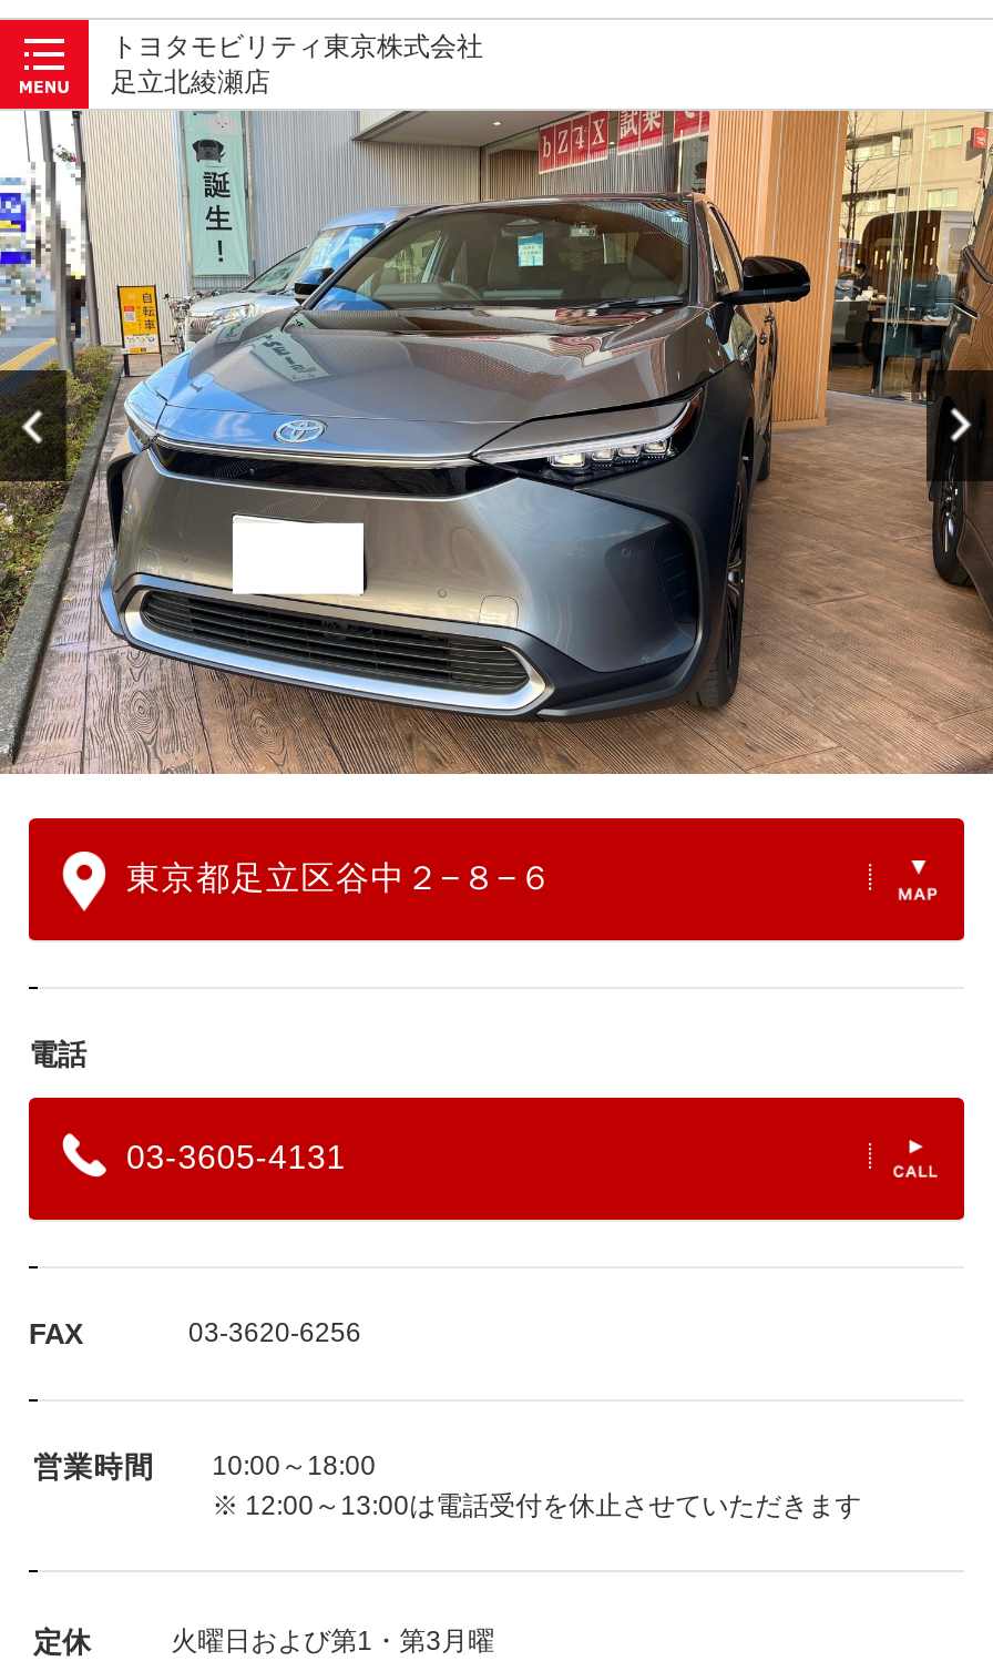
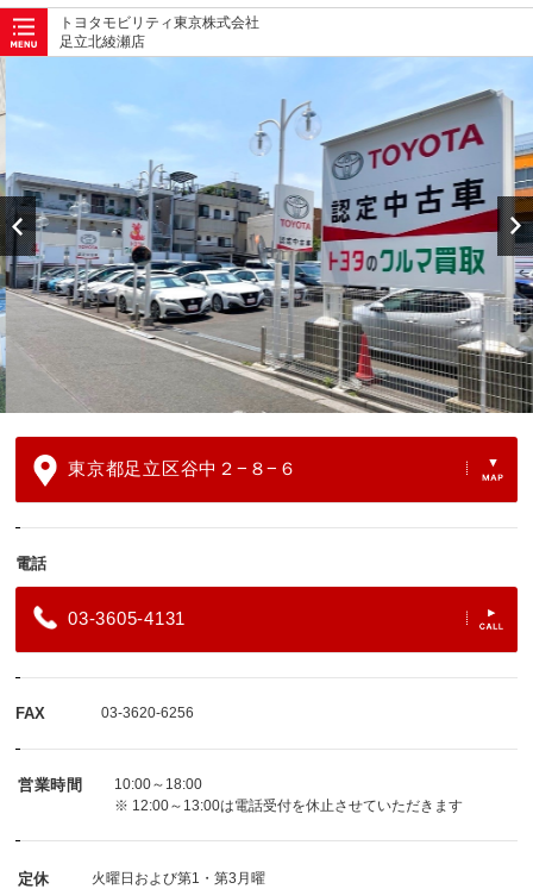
- [image]
+ [image]
